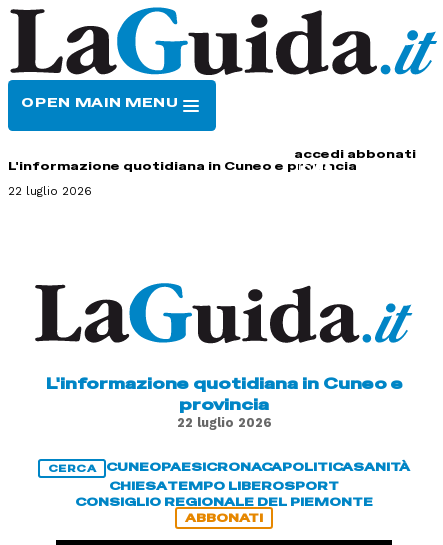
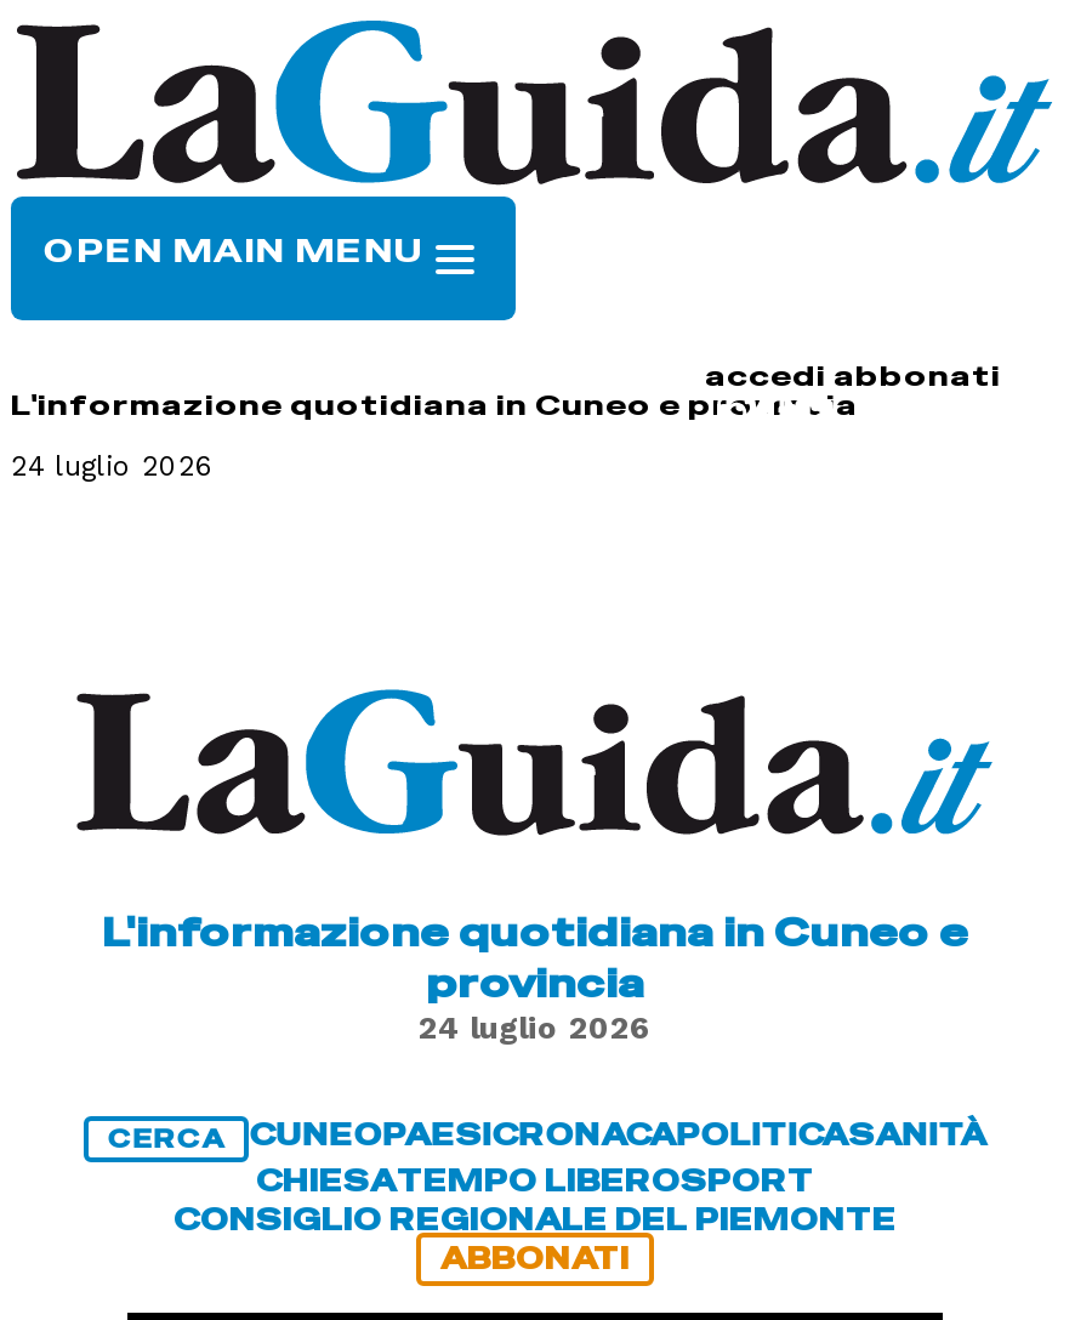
- 22 luglio 2026
+ 24 luglio 2026

- 22 luglio 2026
+ 24 luglio 2026
